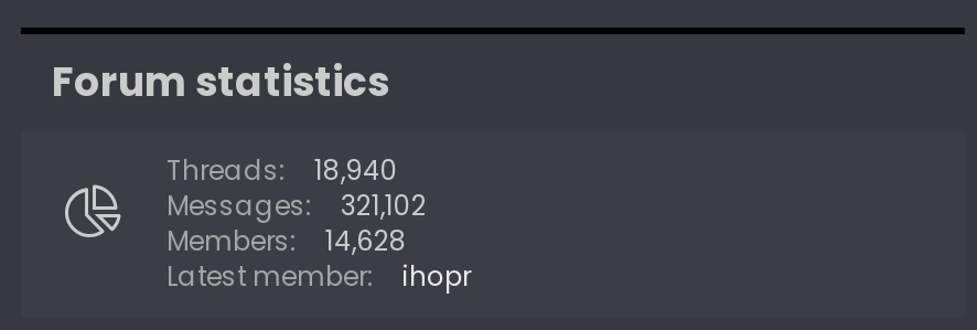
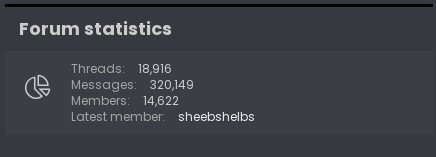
- Threads 18,940
+ Threads 18,916

- Messages 321,102
+ Messages 320,149

- Members 14,628
+ Members 14,622

- ihopr
+ sheebshelbs
